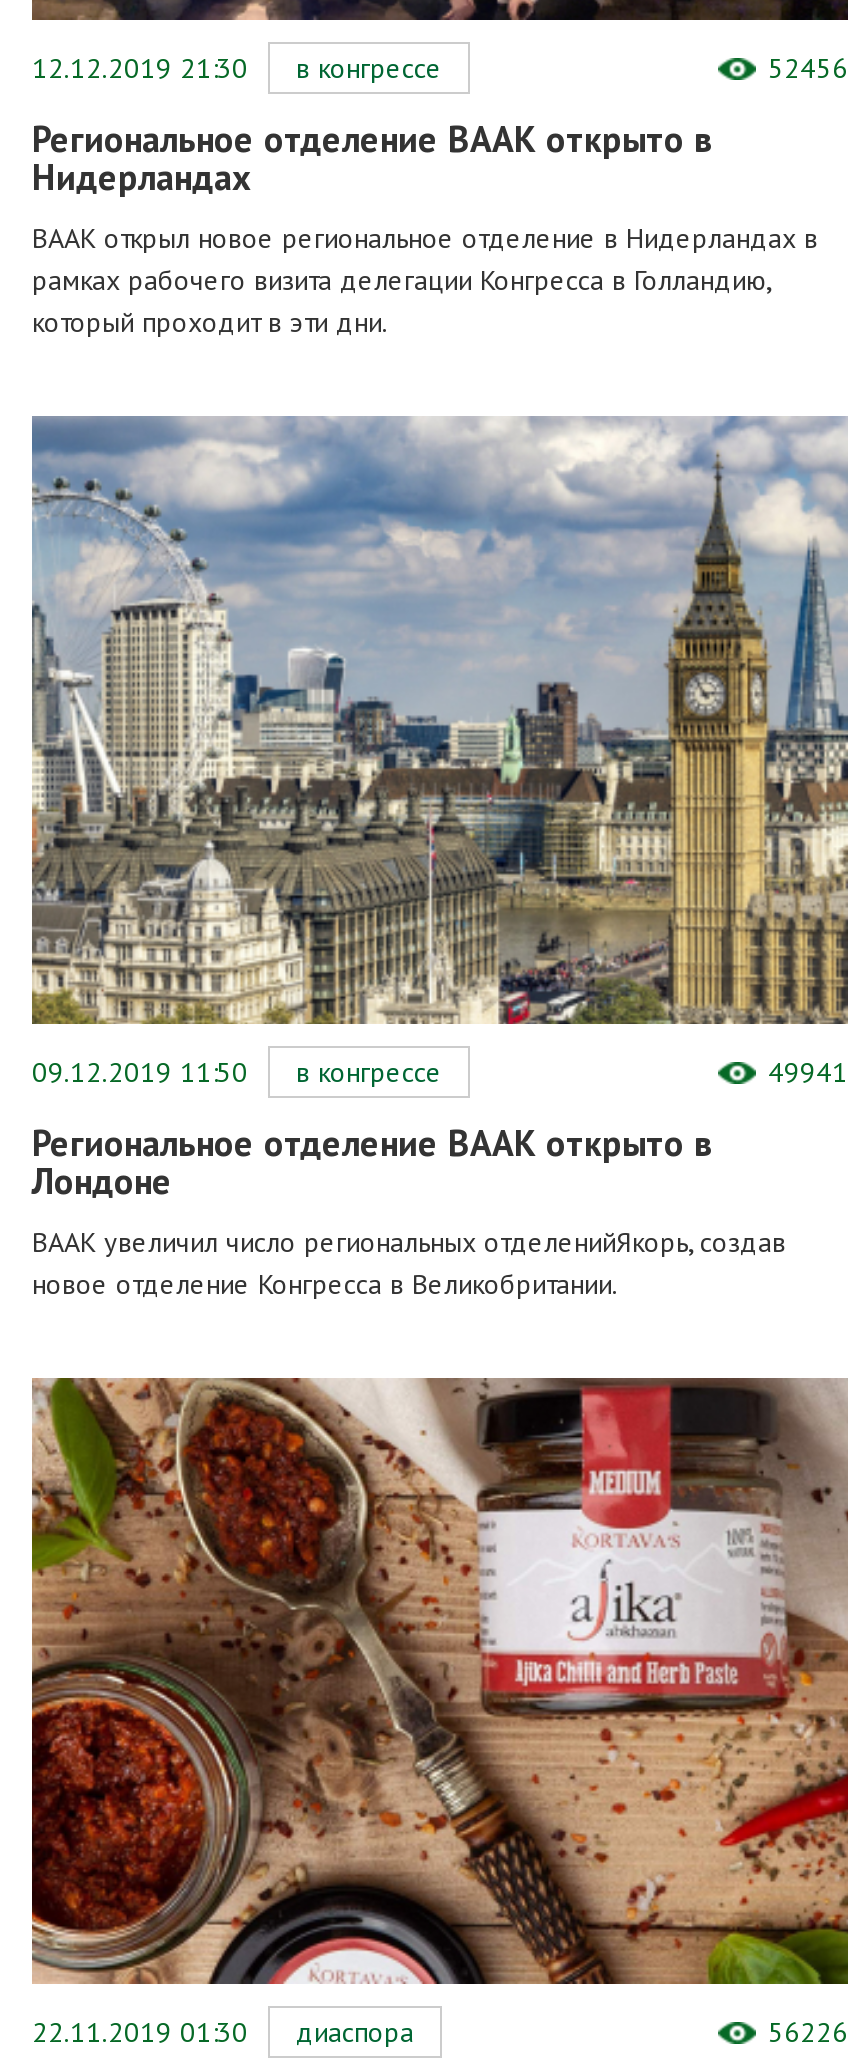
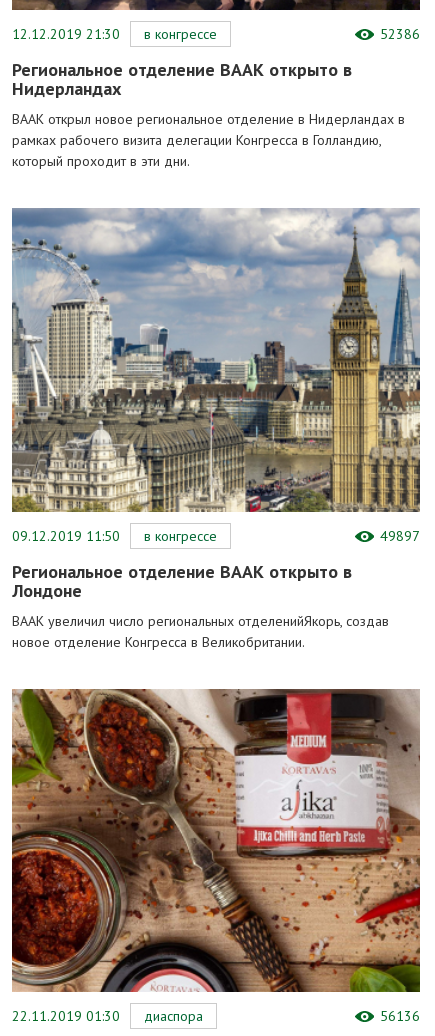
- 52456
+ 52386

- 49941
+ 49897

- 56226
+ 56136
